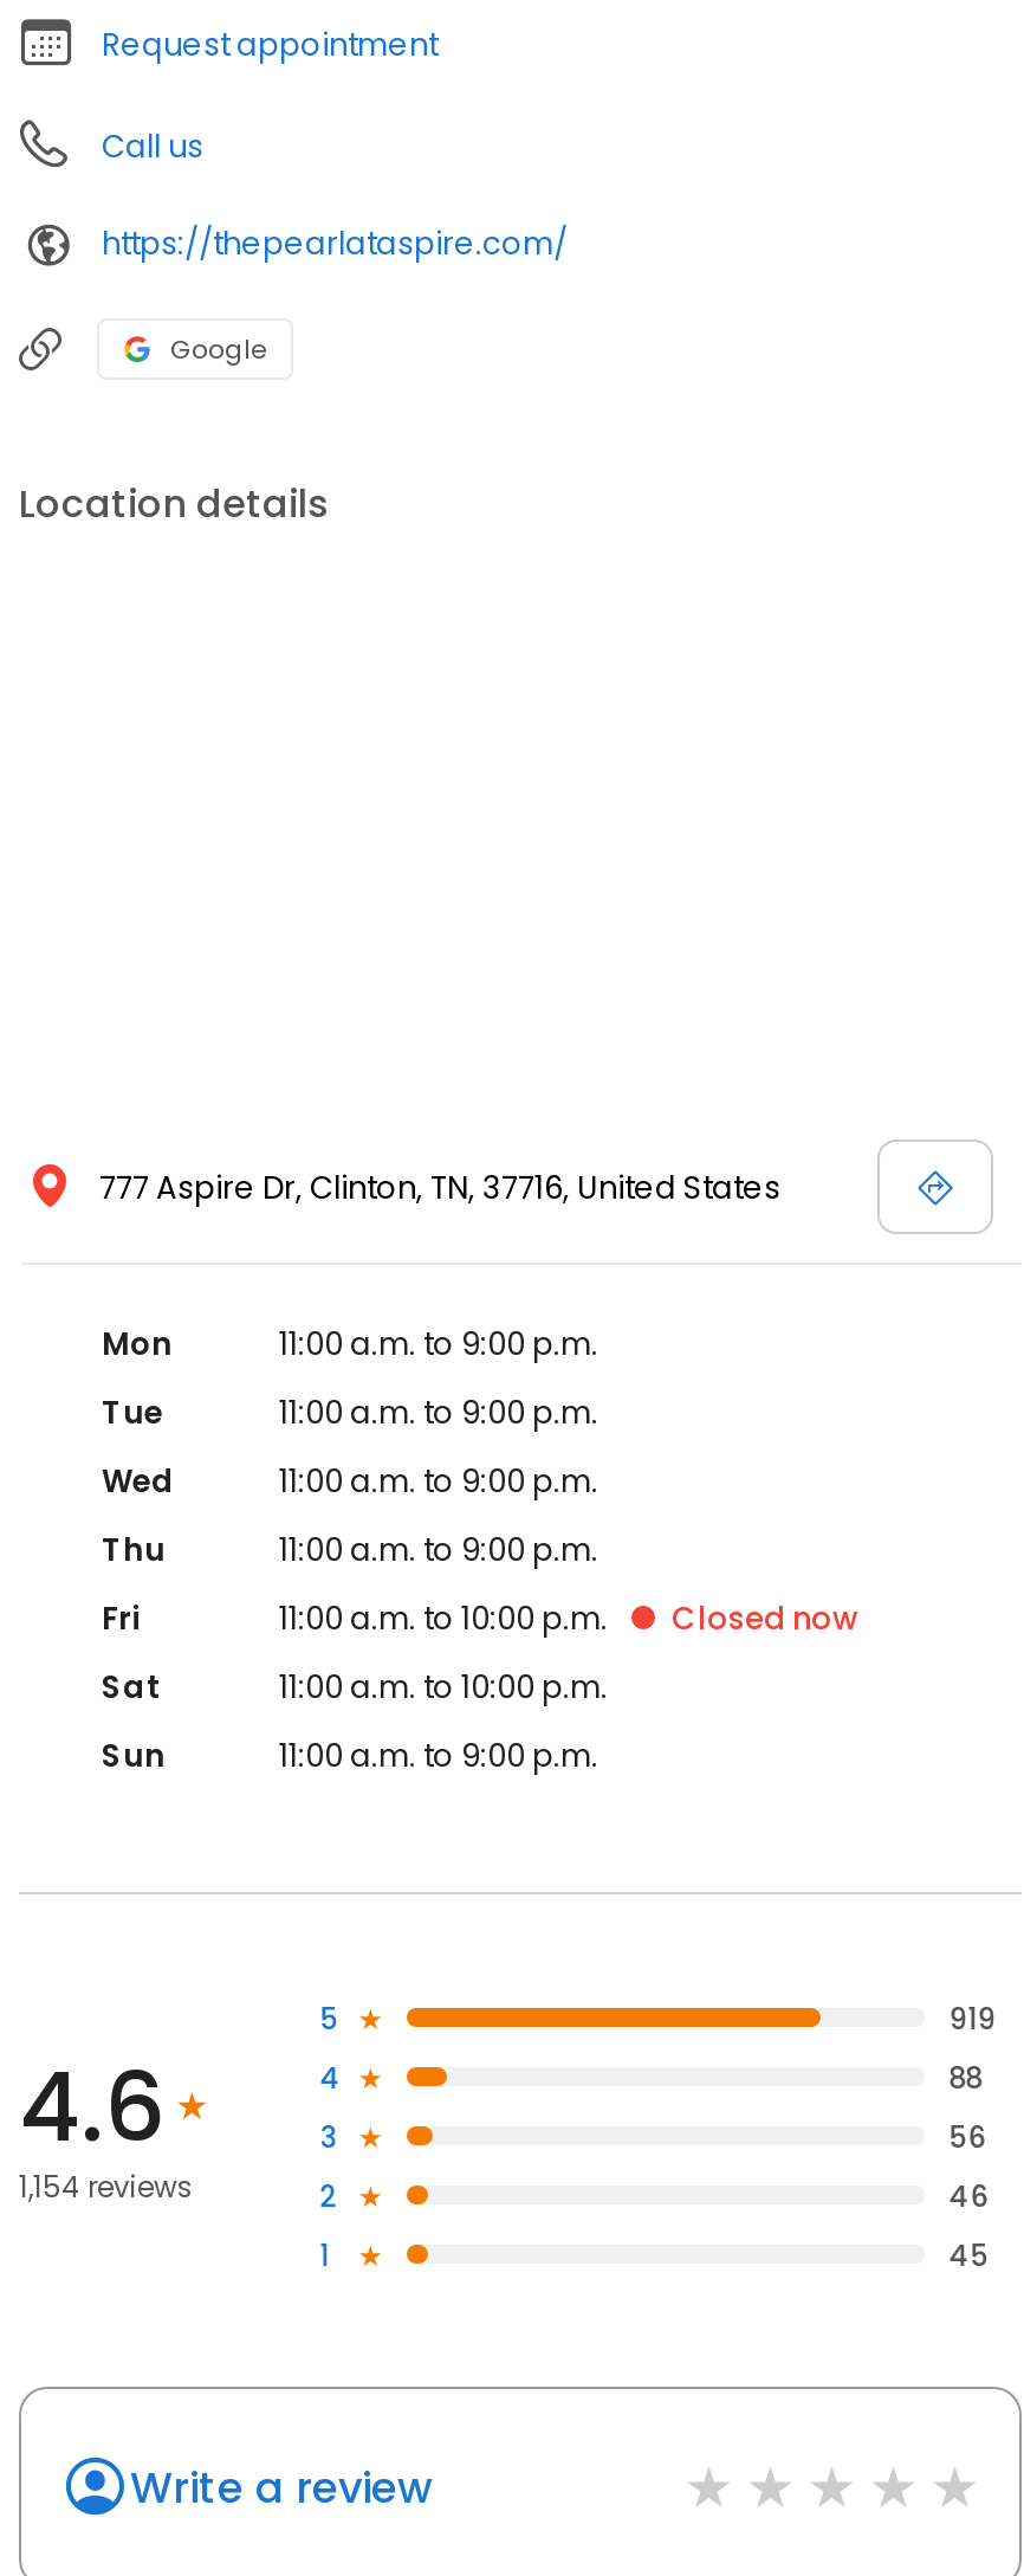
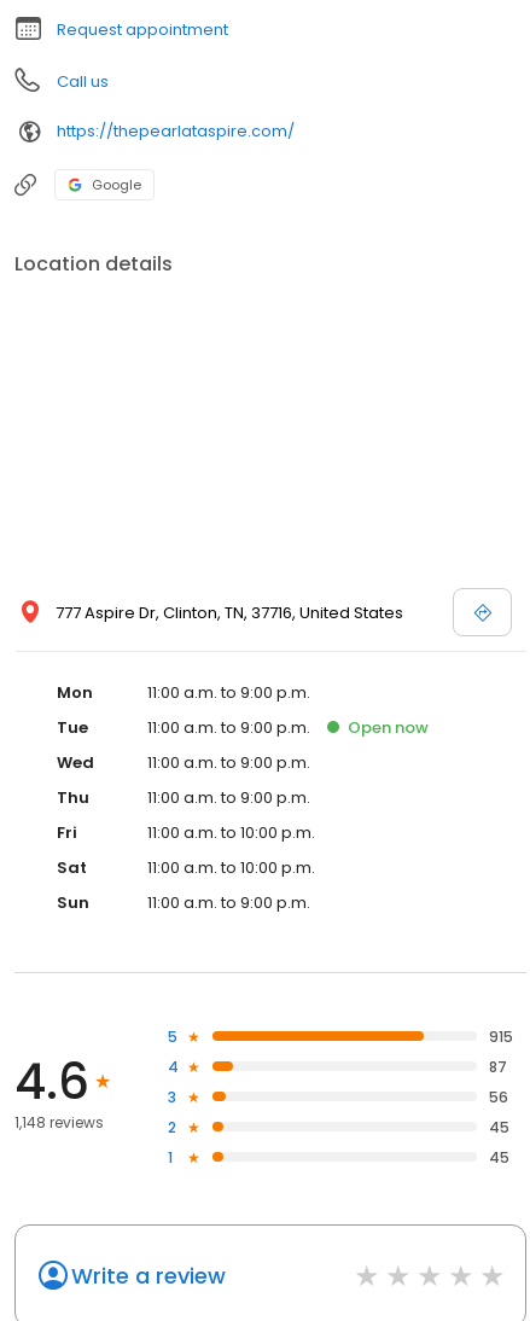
+ Open now

- Closed now

- 919
+ 915

- 88
+ 87

- 1,154 reviews
+ 1,148 reviews

- 46
+ 45
